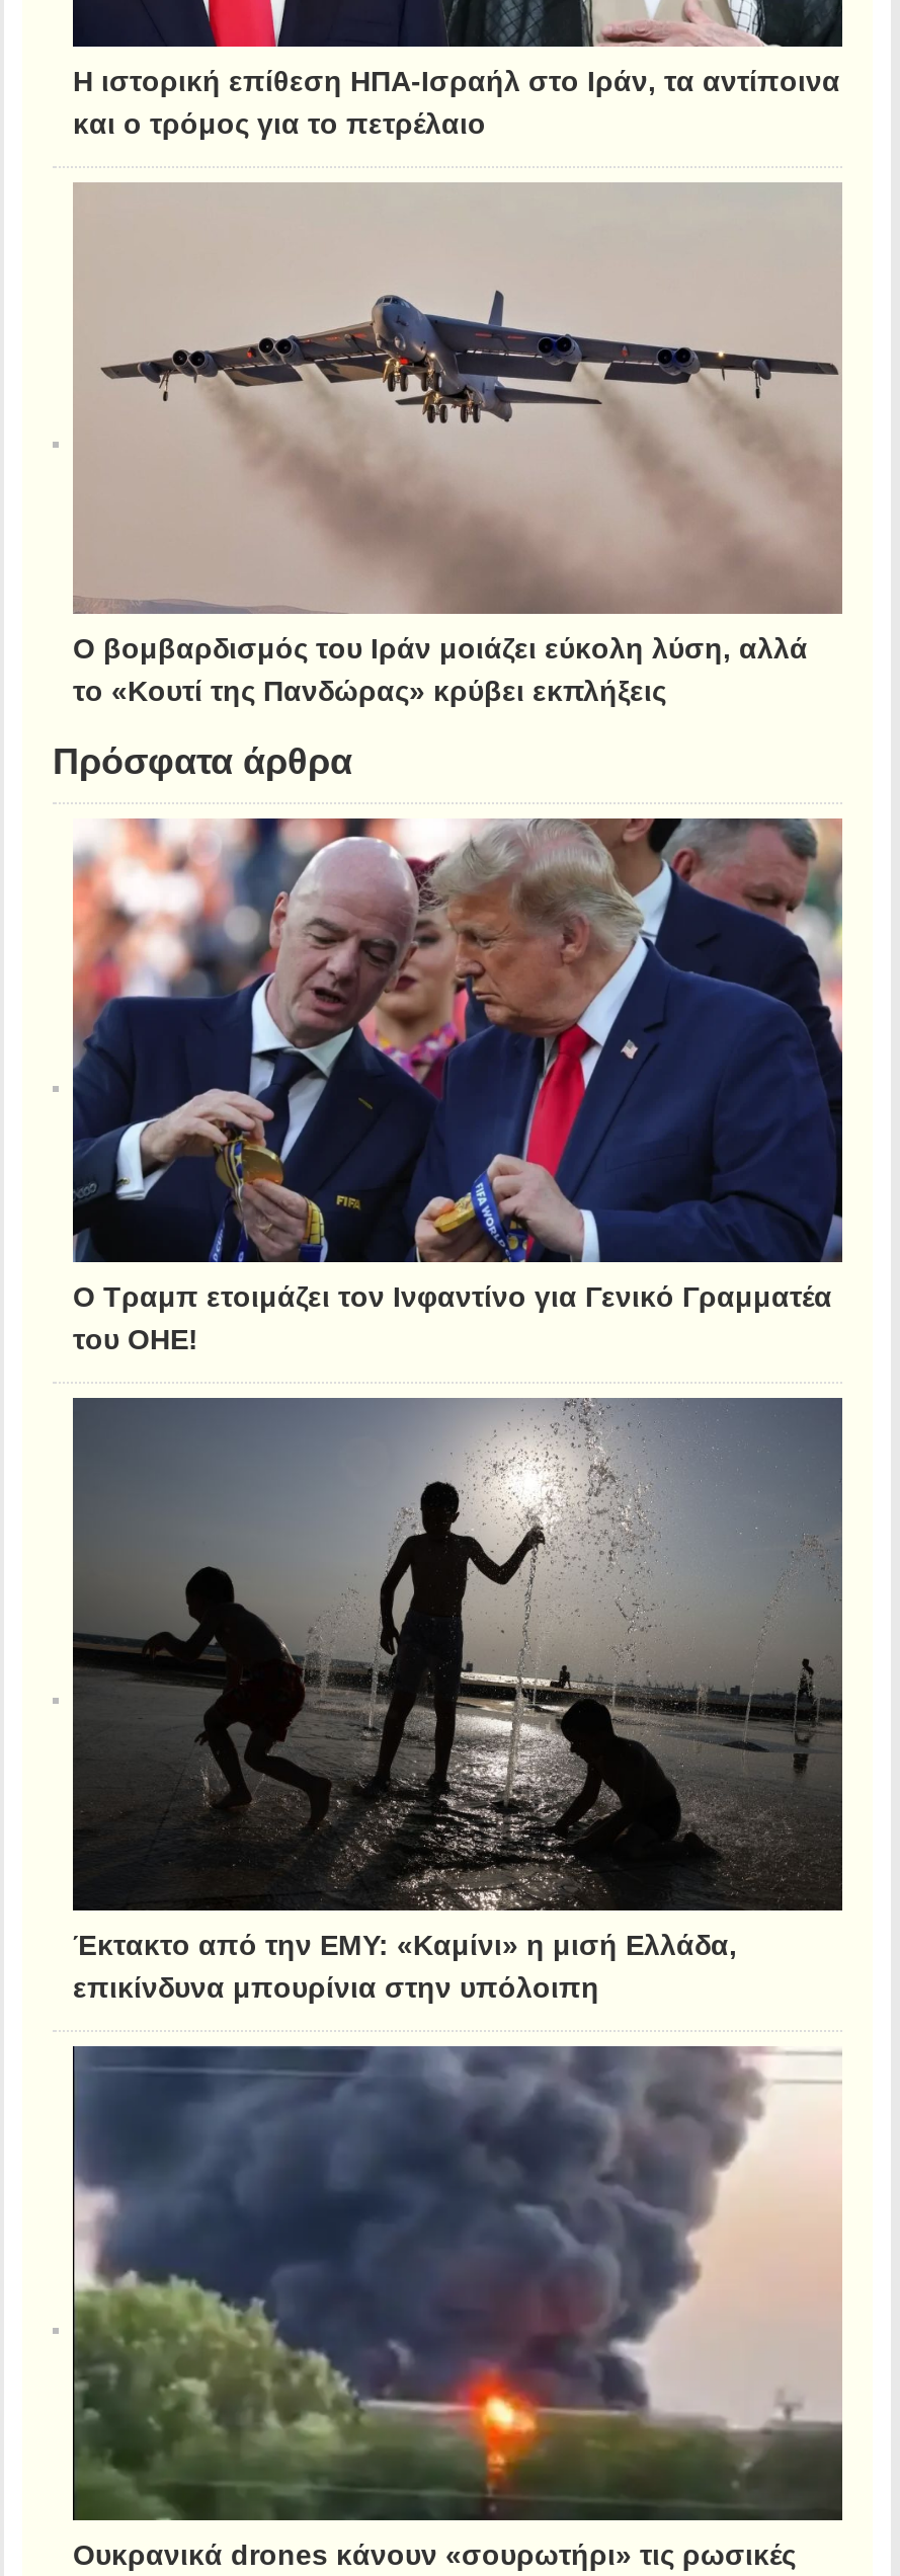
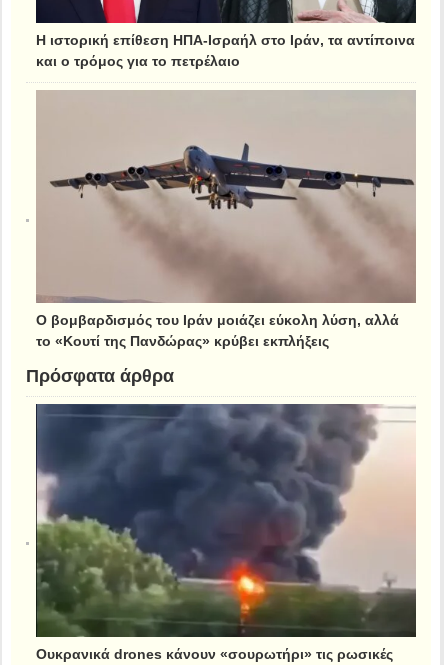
- [image]
- Ο Τραμπ ετοιμάζει τον Ινφαντίνο για Γενικό Γραμματέα
- του ΟΗΕ!

- [image]
- Έκτακτο από την ΕΜΥ: «Καμίνι» η μισή Ελλάδα,
- επικίνδυνα μπουρίνια στην υπόλοιπη
